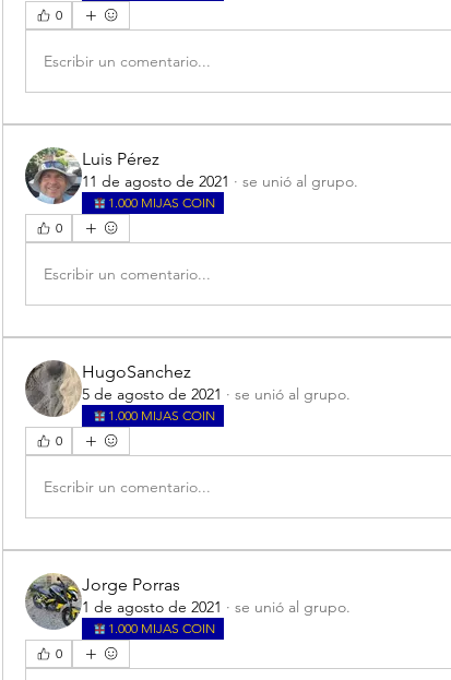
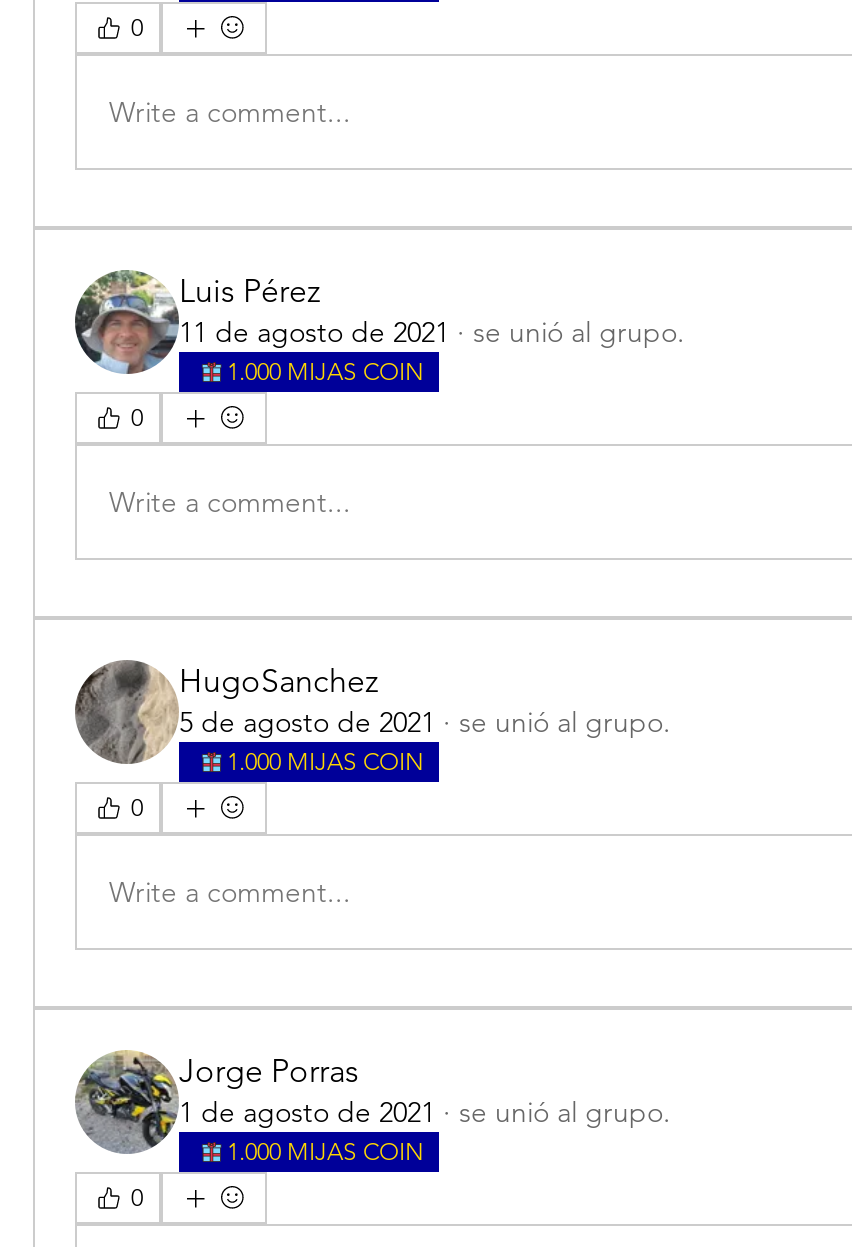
- Escribir un comentario...
+ Write a comment...

- Escribir un comentario...
+ Write a comment...

- Escribir un comentario...
+ Write a comment...
